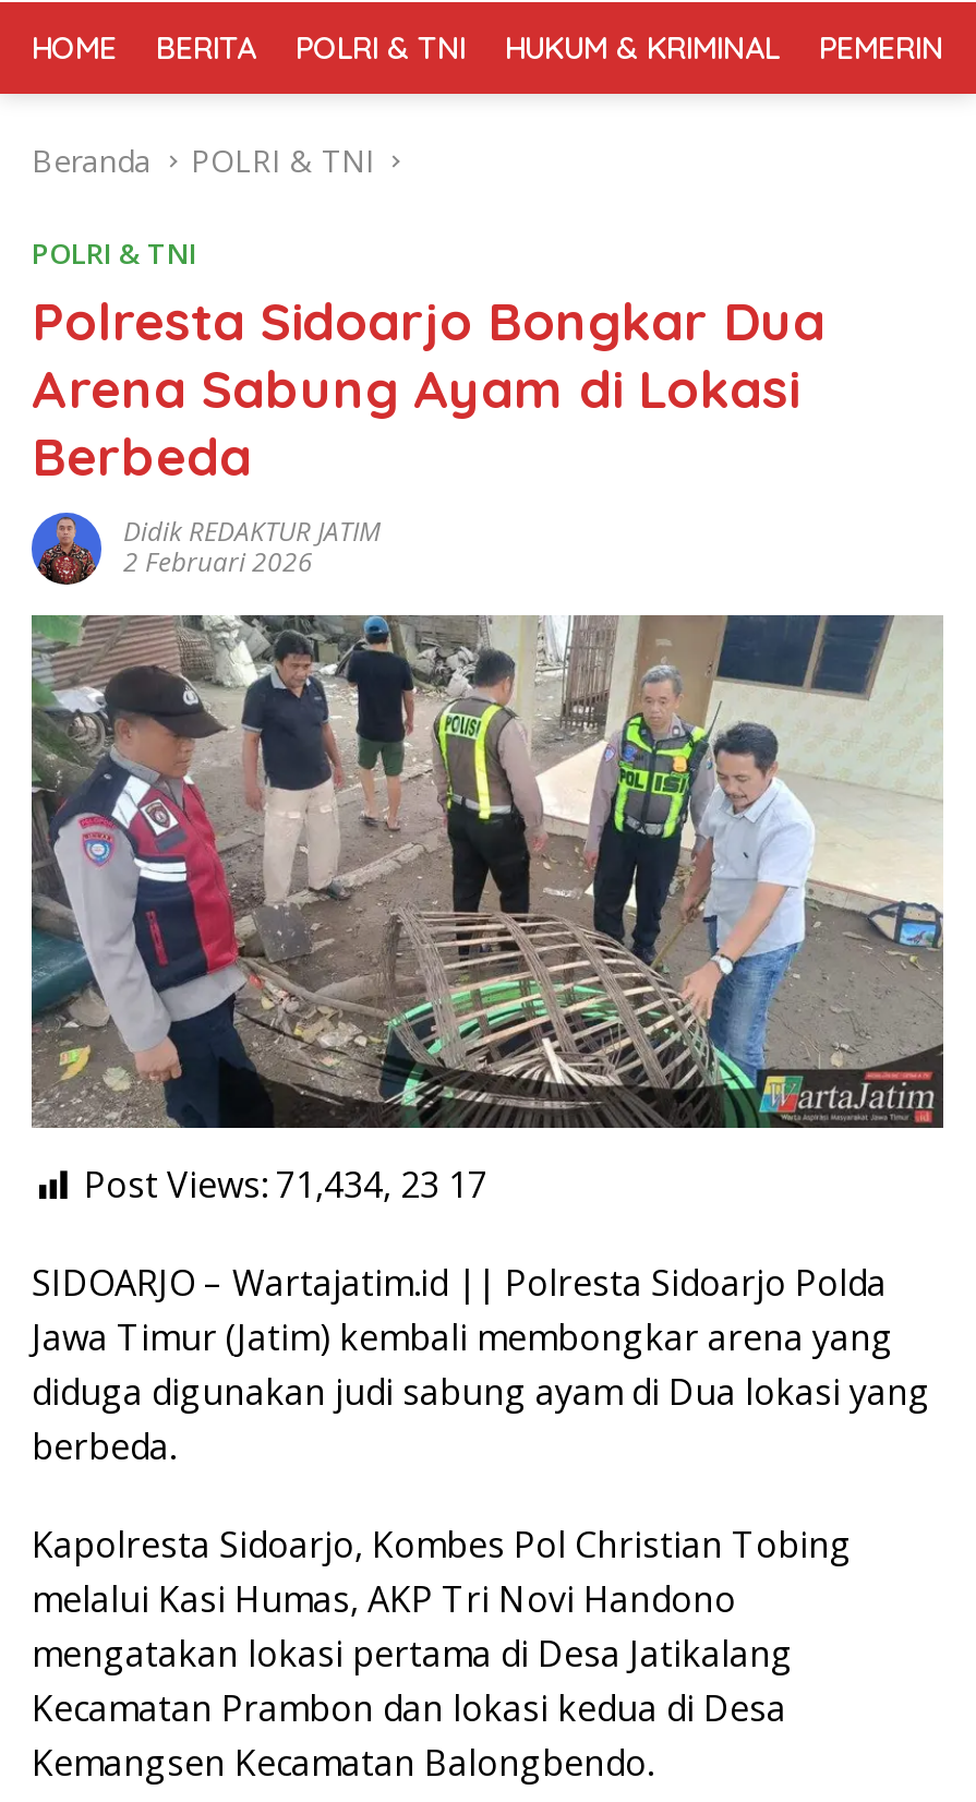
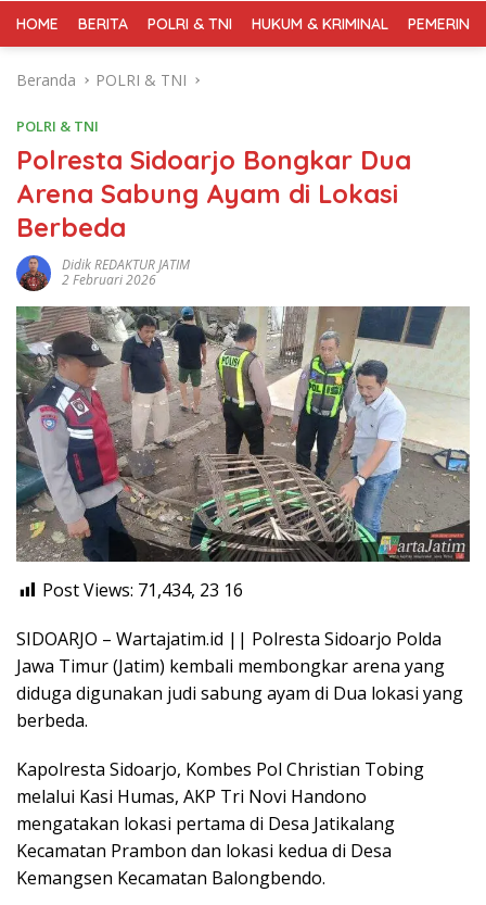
- Post Views: 71,434, 23 17
+ Post Views: 71,434, 23 16
